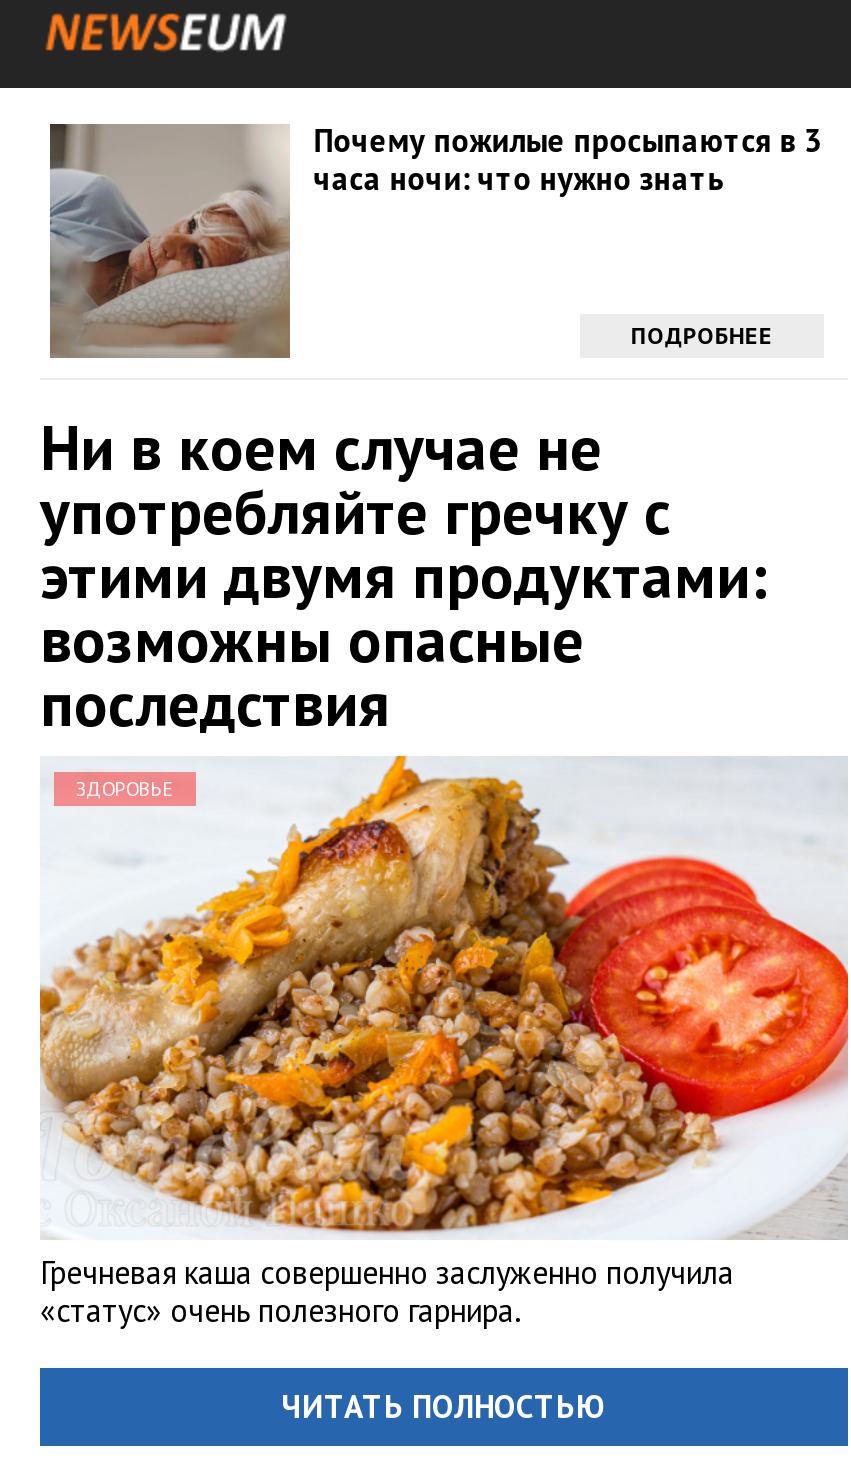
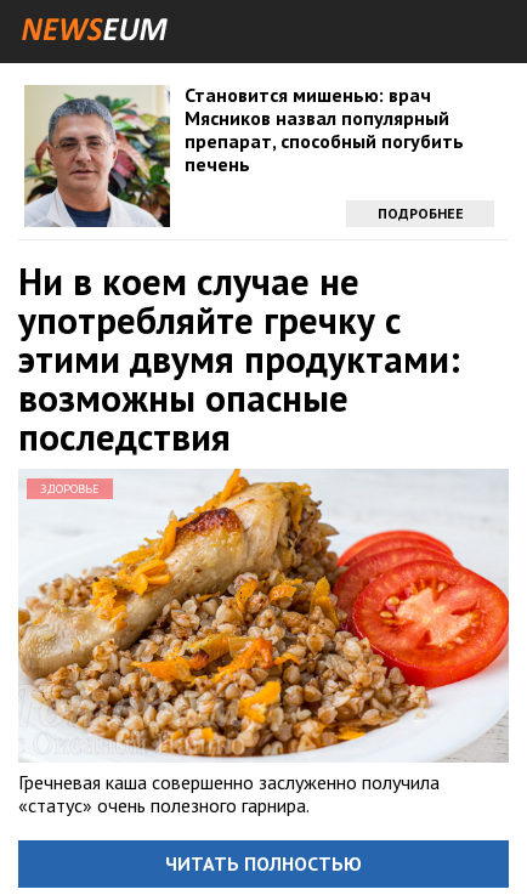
- [image]
- Почему пожилые просыпаются в 3
- часа ночи: что нужно знать
+ [image]
+ Становится мишенью: врач
+ Мясников назвал популярный
+ препарат, способный погубить
+ печень
